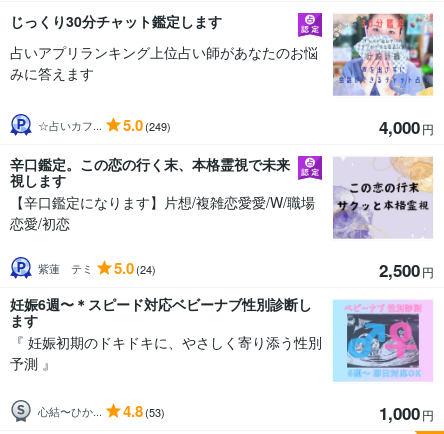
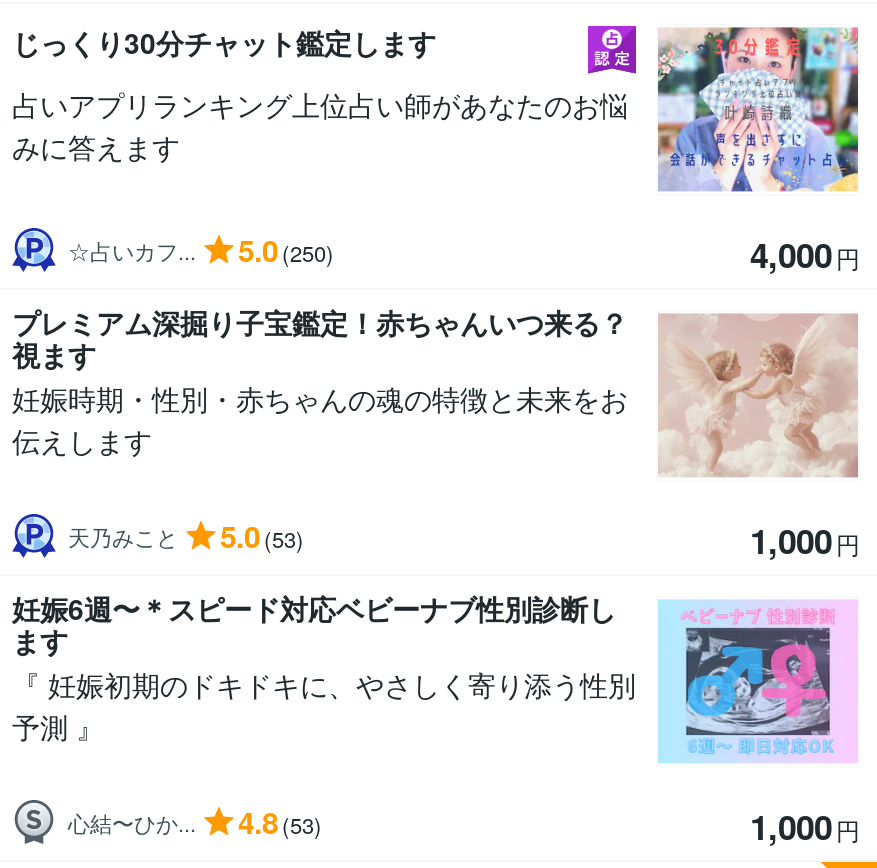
- 5.0 (249)
+ 5.0 (250)

- [image]
- 辛口鑑定。この恋の行く末、本格霊視で未来
- 視します
- 【辛口鑑定になります】片想/複雑恋愛愛/W/職場
- 恋愛/初恋
+ [image]
+ プレミアム深掘り子宝鑑定！赤ちゃんいつ来る？
+ 視ます
+ 妊娠時期・性別・赤ちゃんの魂の特徴と未来をお
+ 伝えします

- 紫蓮 テミ
- 5.0 (24)
- 2,500 円
+ 天乃みこと
+ 5.0 (53)
+ 1,000 円
